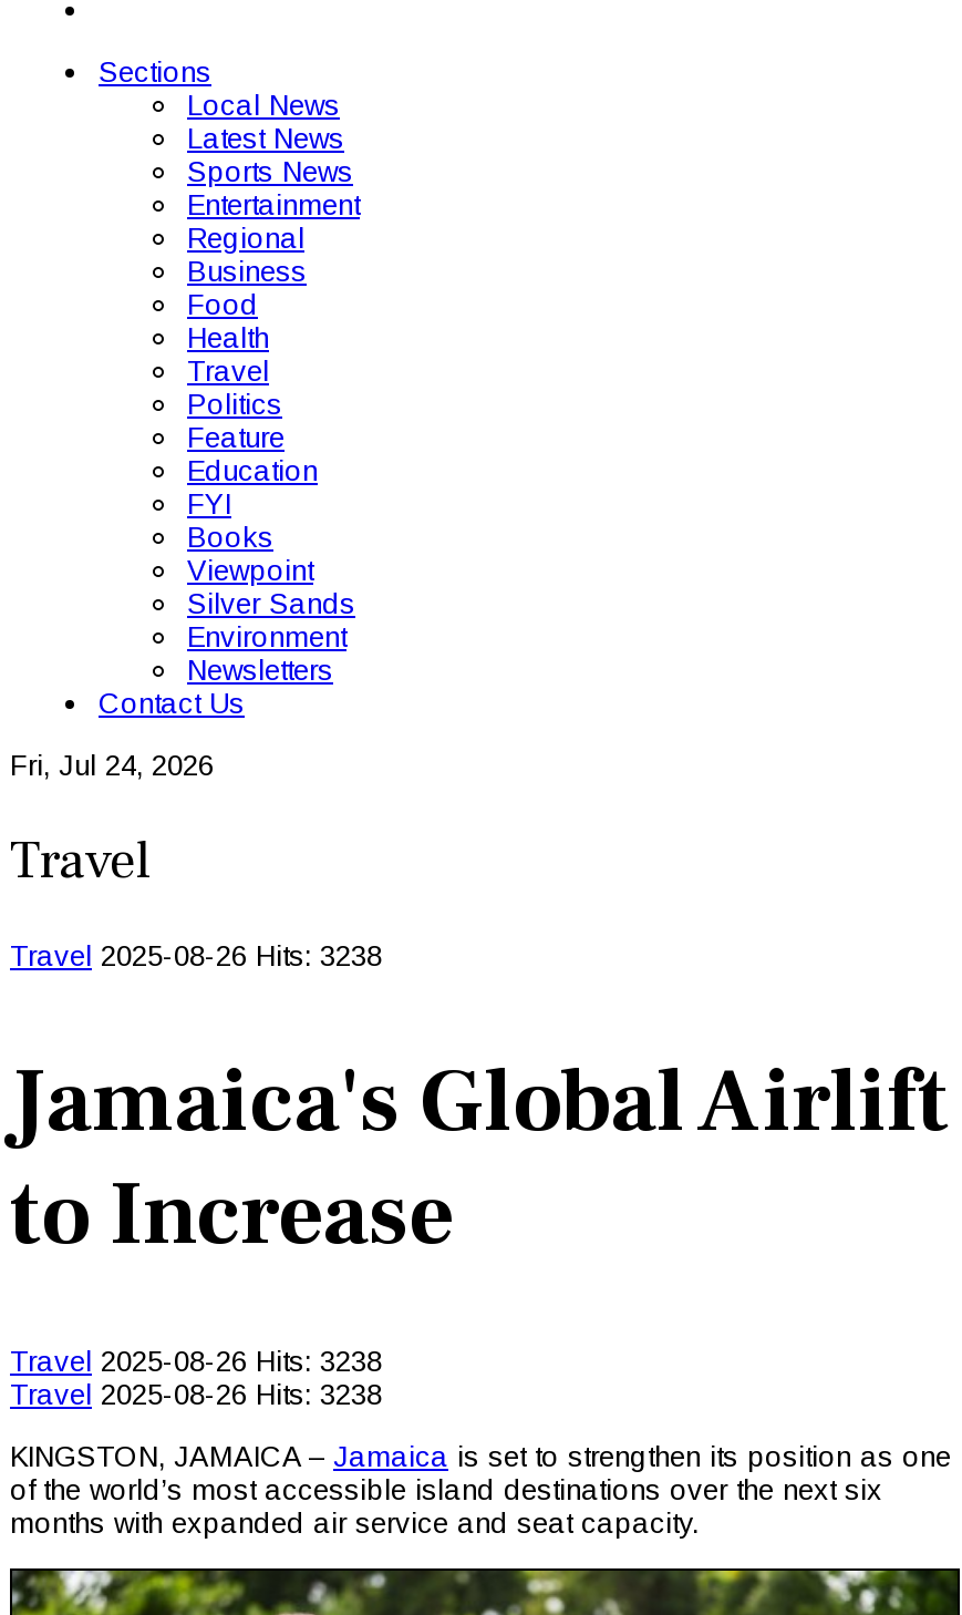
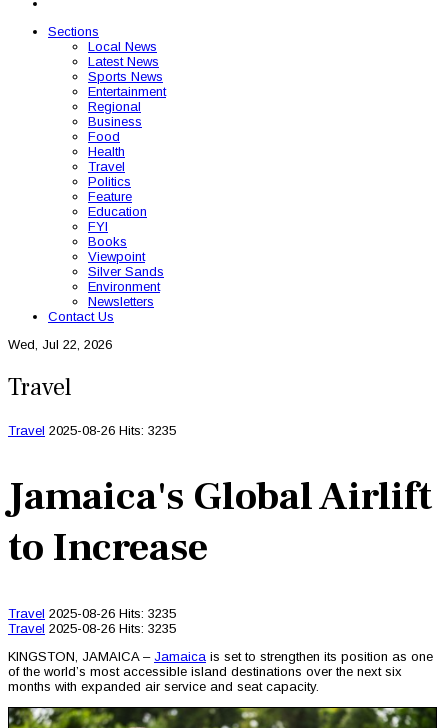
- Fri, Jul 24, 2026
+ Wed, Jul 22, 2026

- Travel 2025-08-26 Hits: 3238
+ Travel 2025-08-26 Hits: 3235

- Travel 2025-08-26 Hits: 3238
+ Travel 2025-08-26 Hits: 3235

- Travel 2025-08-26 Hits: 3238
+ Travel 2025-08-26 Hits: 3235
